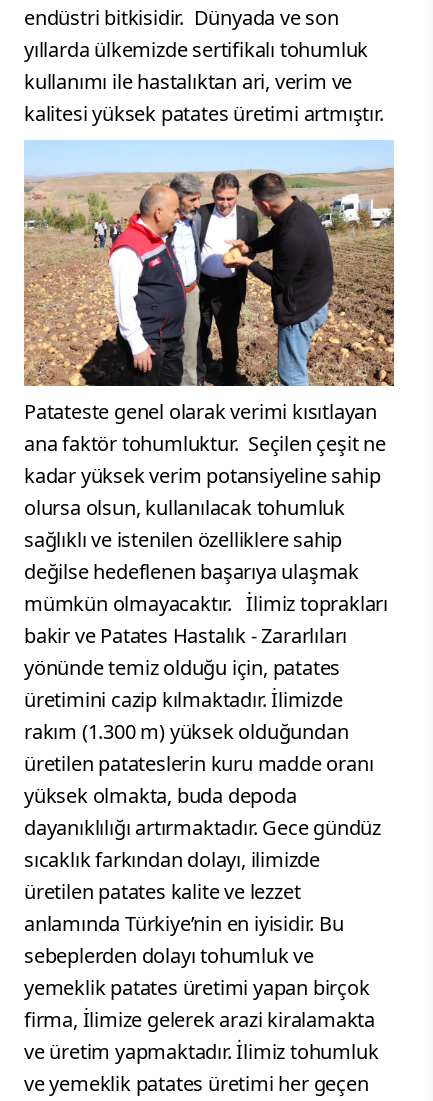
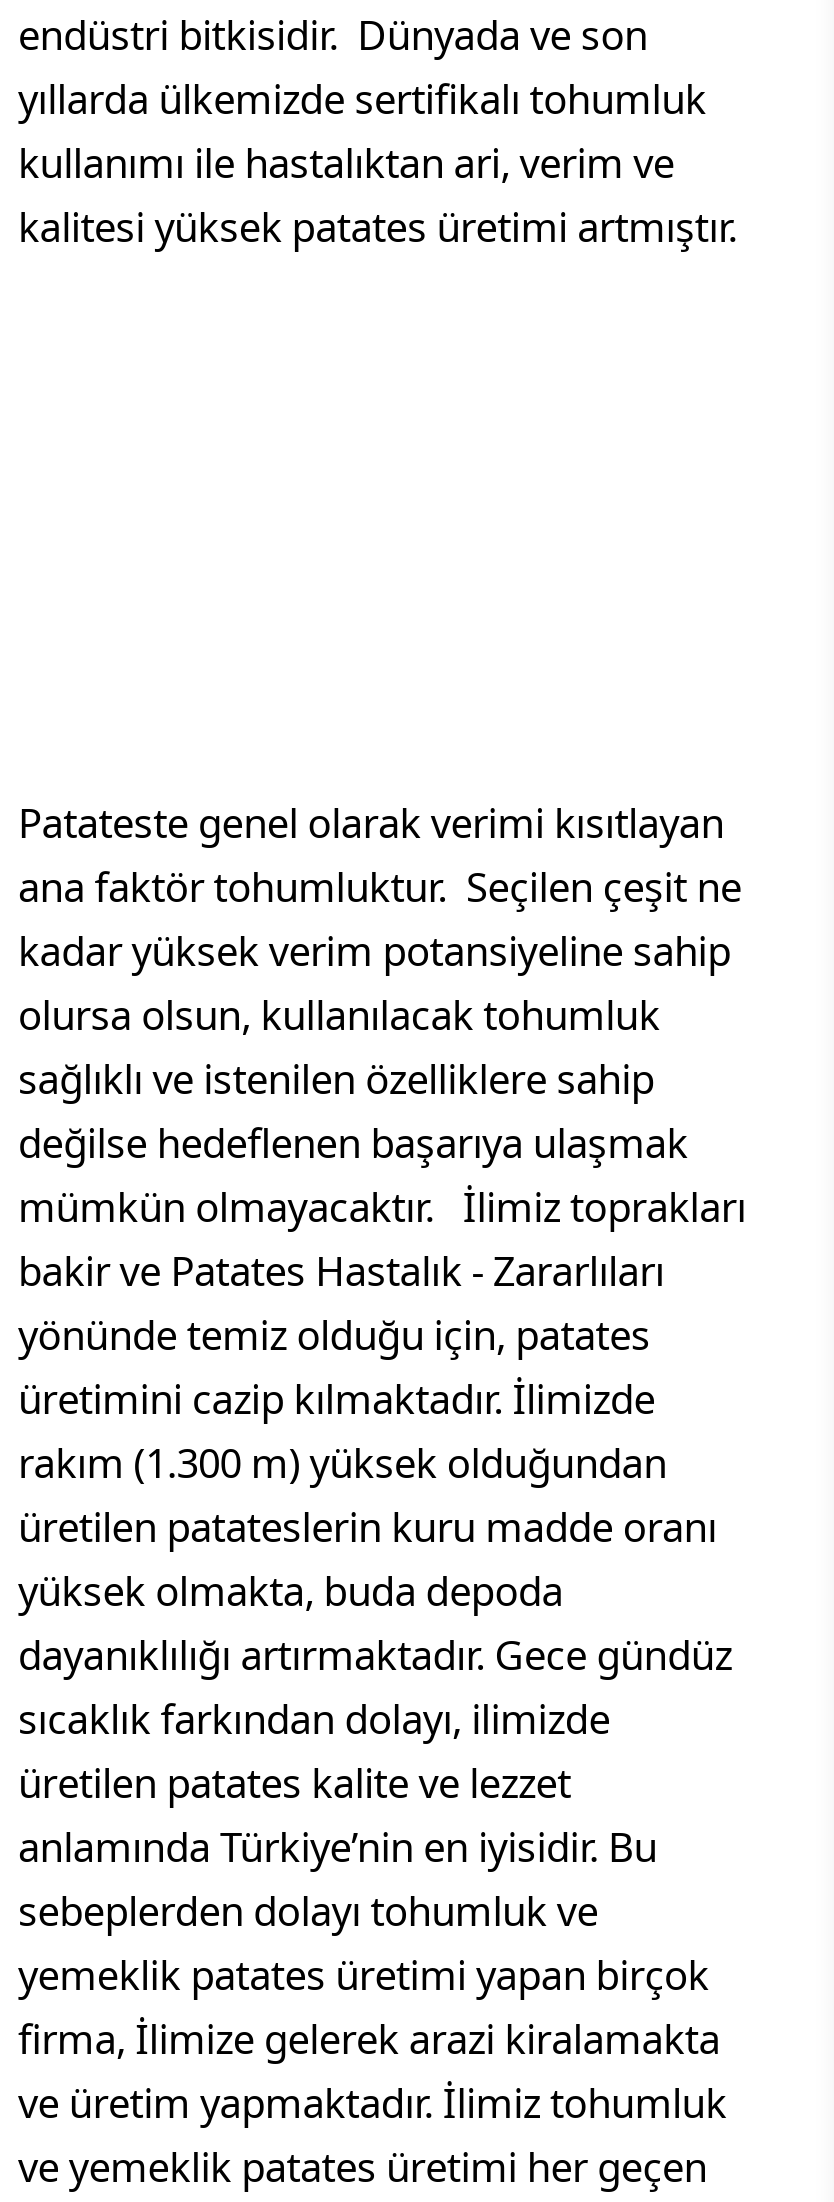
- [image]
